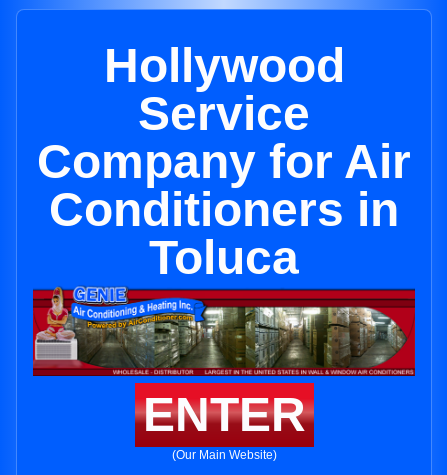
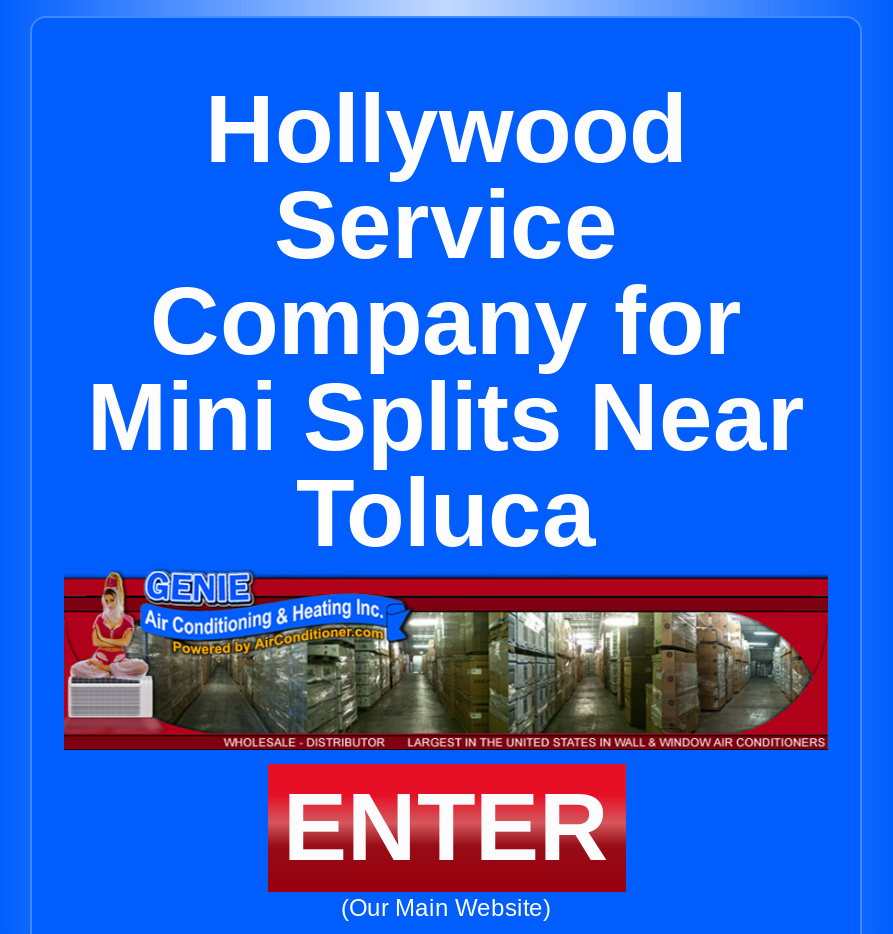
- Company for Air
- Conditioners in
+ Company for
+ Mini Splits Near
